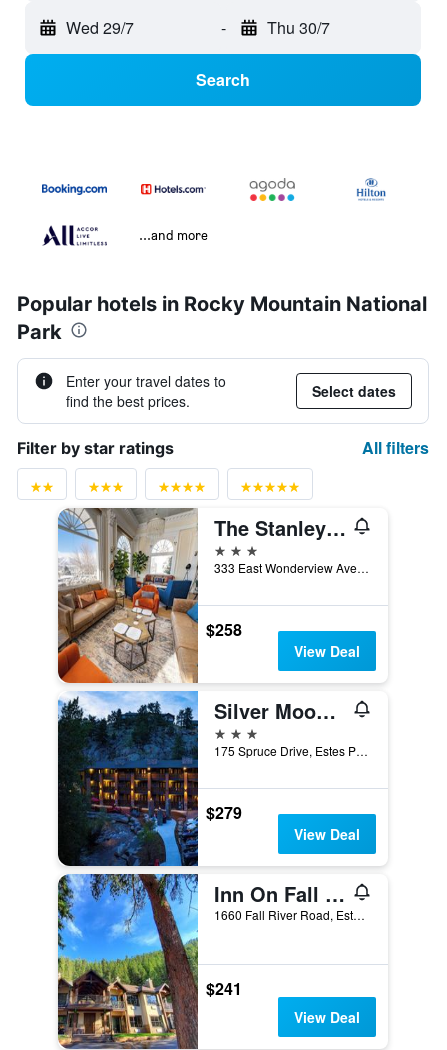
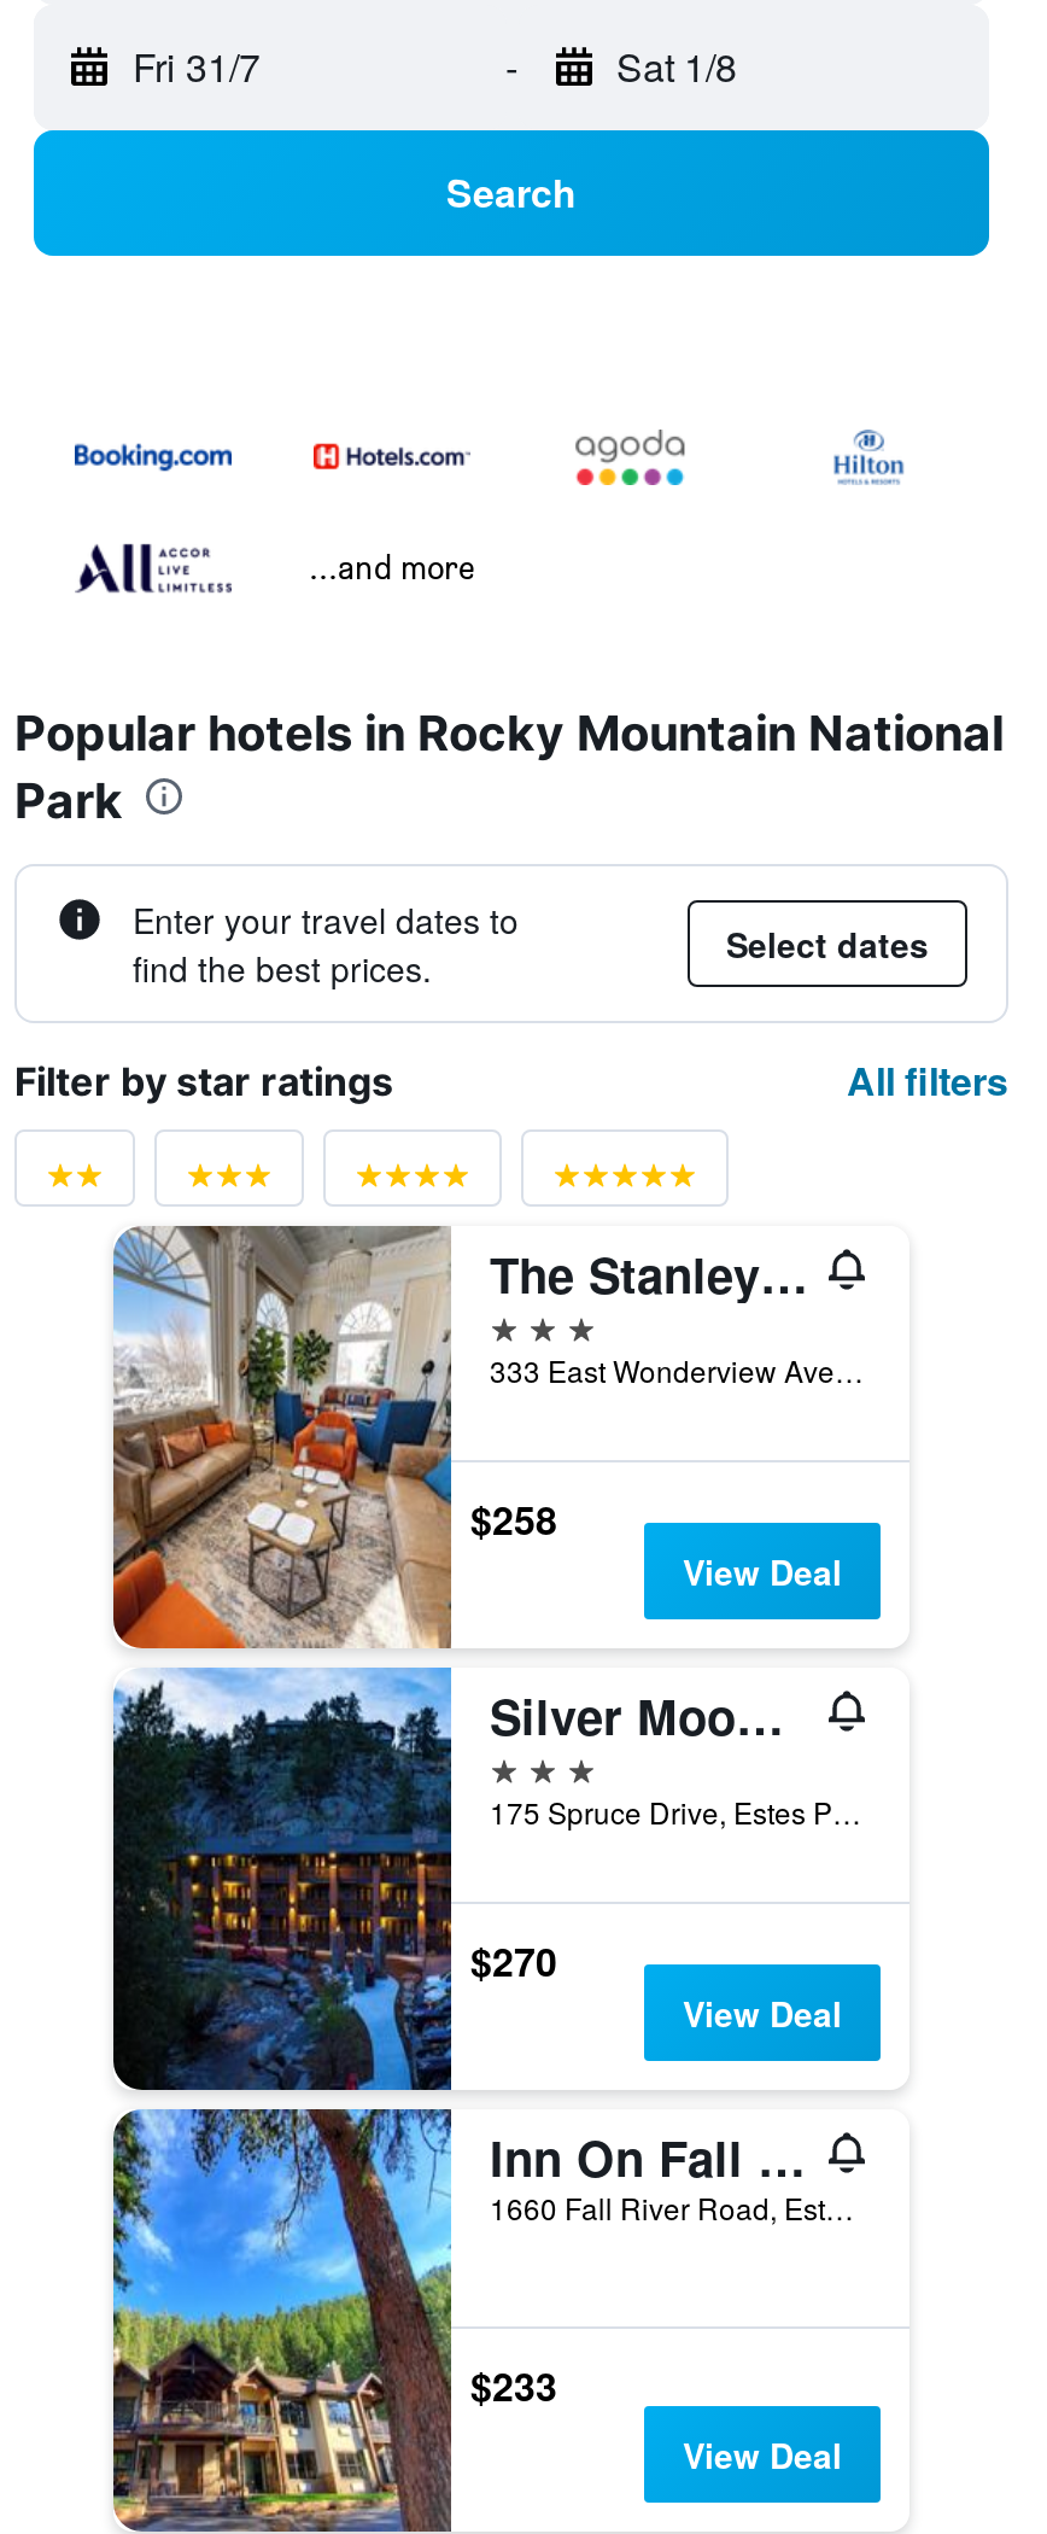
- Wed 29/7
+ Fri 31/7

- Thu 30/7
+ Sat 1/8

- $279
+ $270

- $241
+ $233
